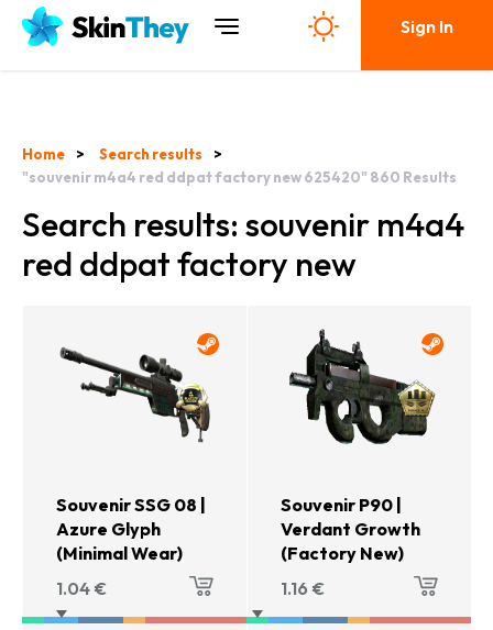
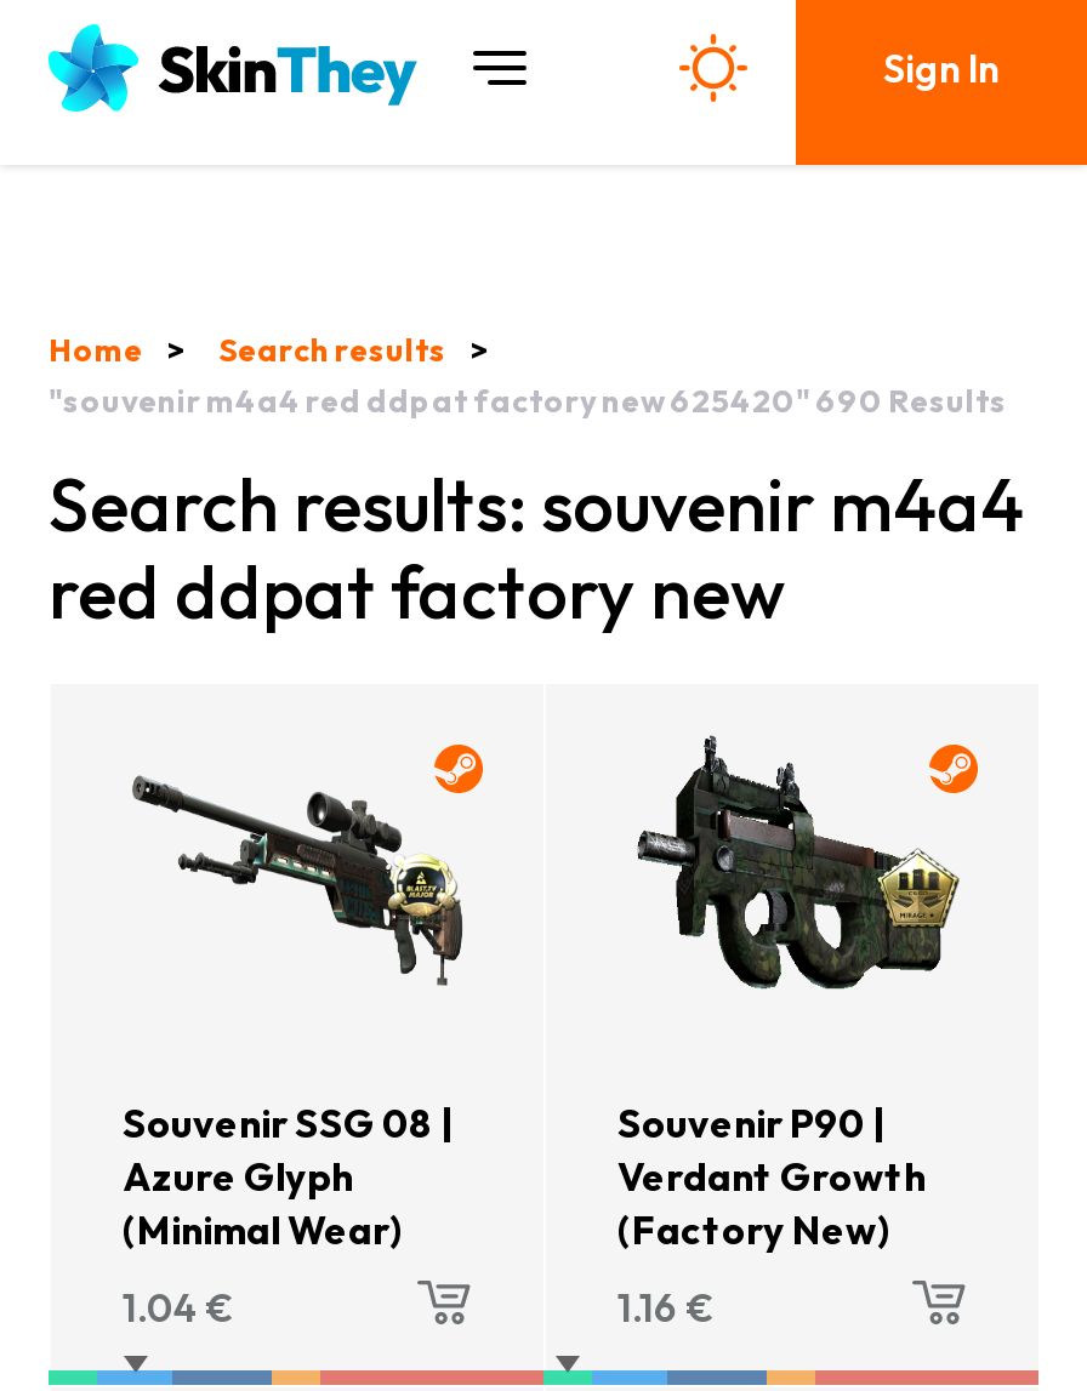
- "souvenir m4a4 red ddpat factory new 625420" 860 Results
+ "souvenir m4a4 red ddpat factory new 625420" 690 Results
